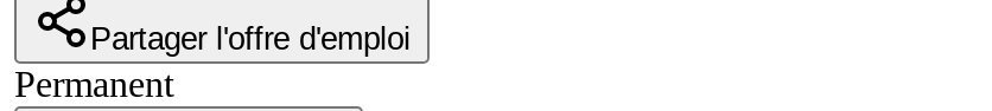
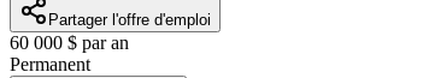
+ 60 000 $ par an
